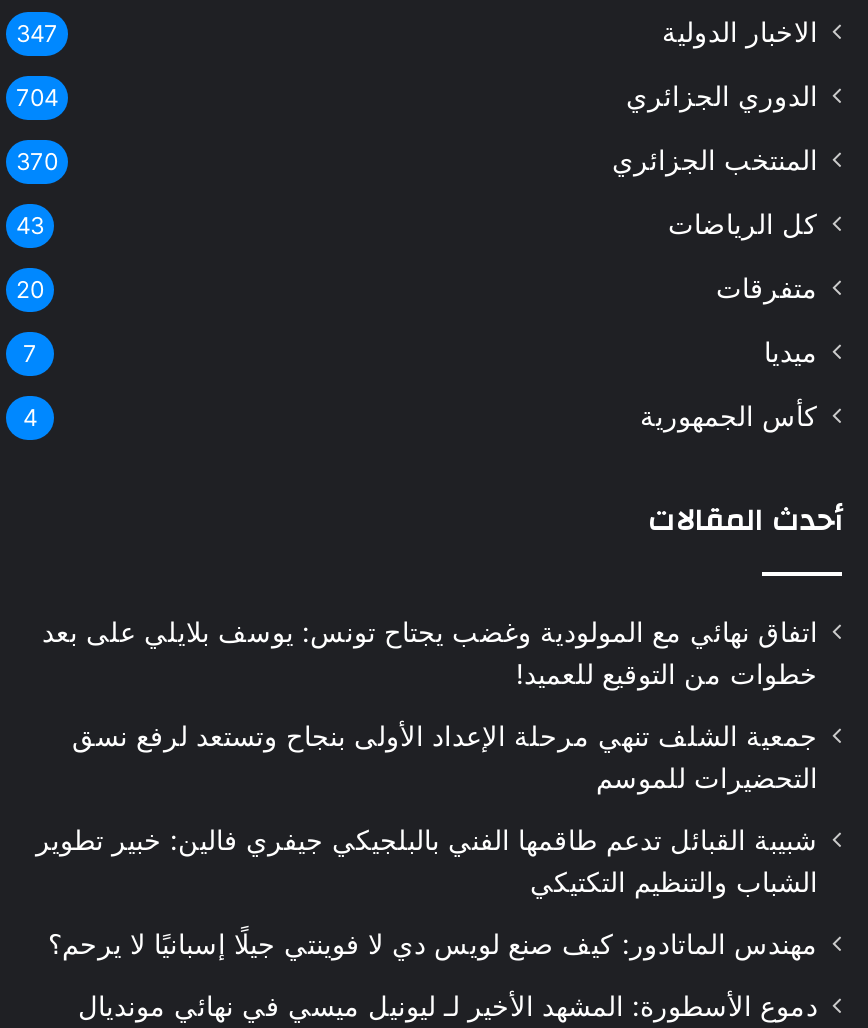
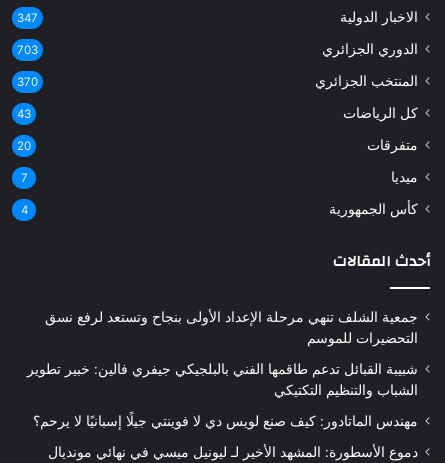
- 704
+ 703

- اتفاق نهائي مع المولودية وغضب يجتاح تونس: يوسف بلايلي على بعد
- خطوات من التوقيع للعميد!
